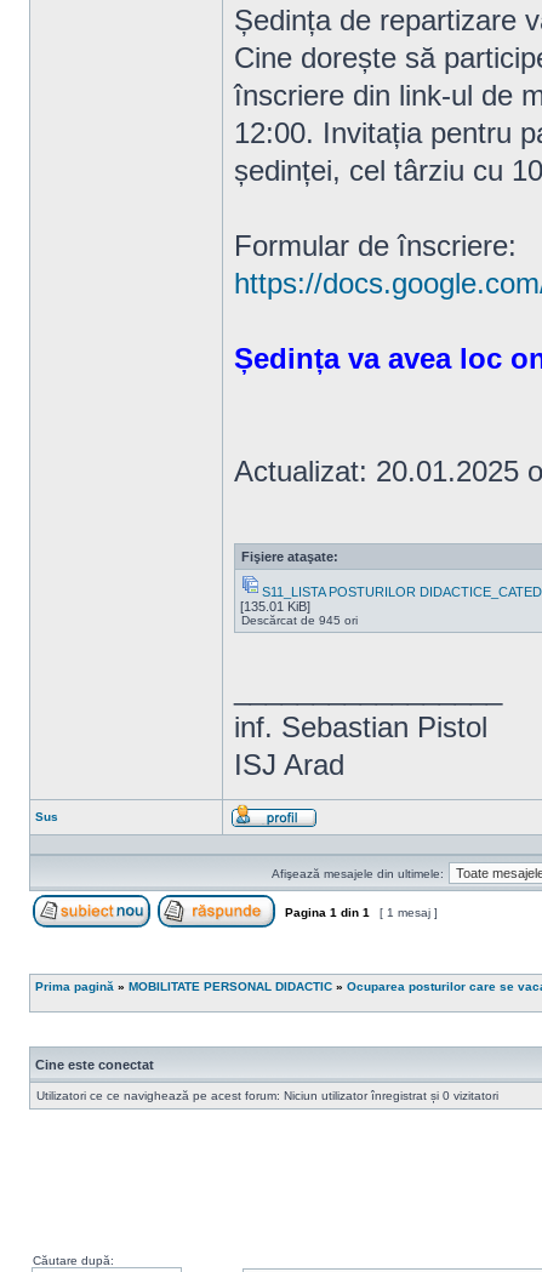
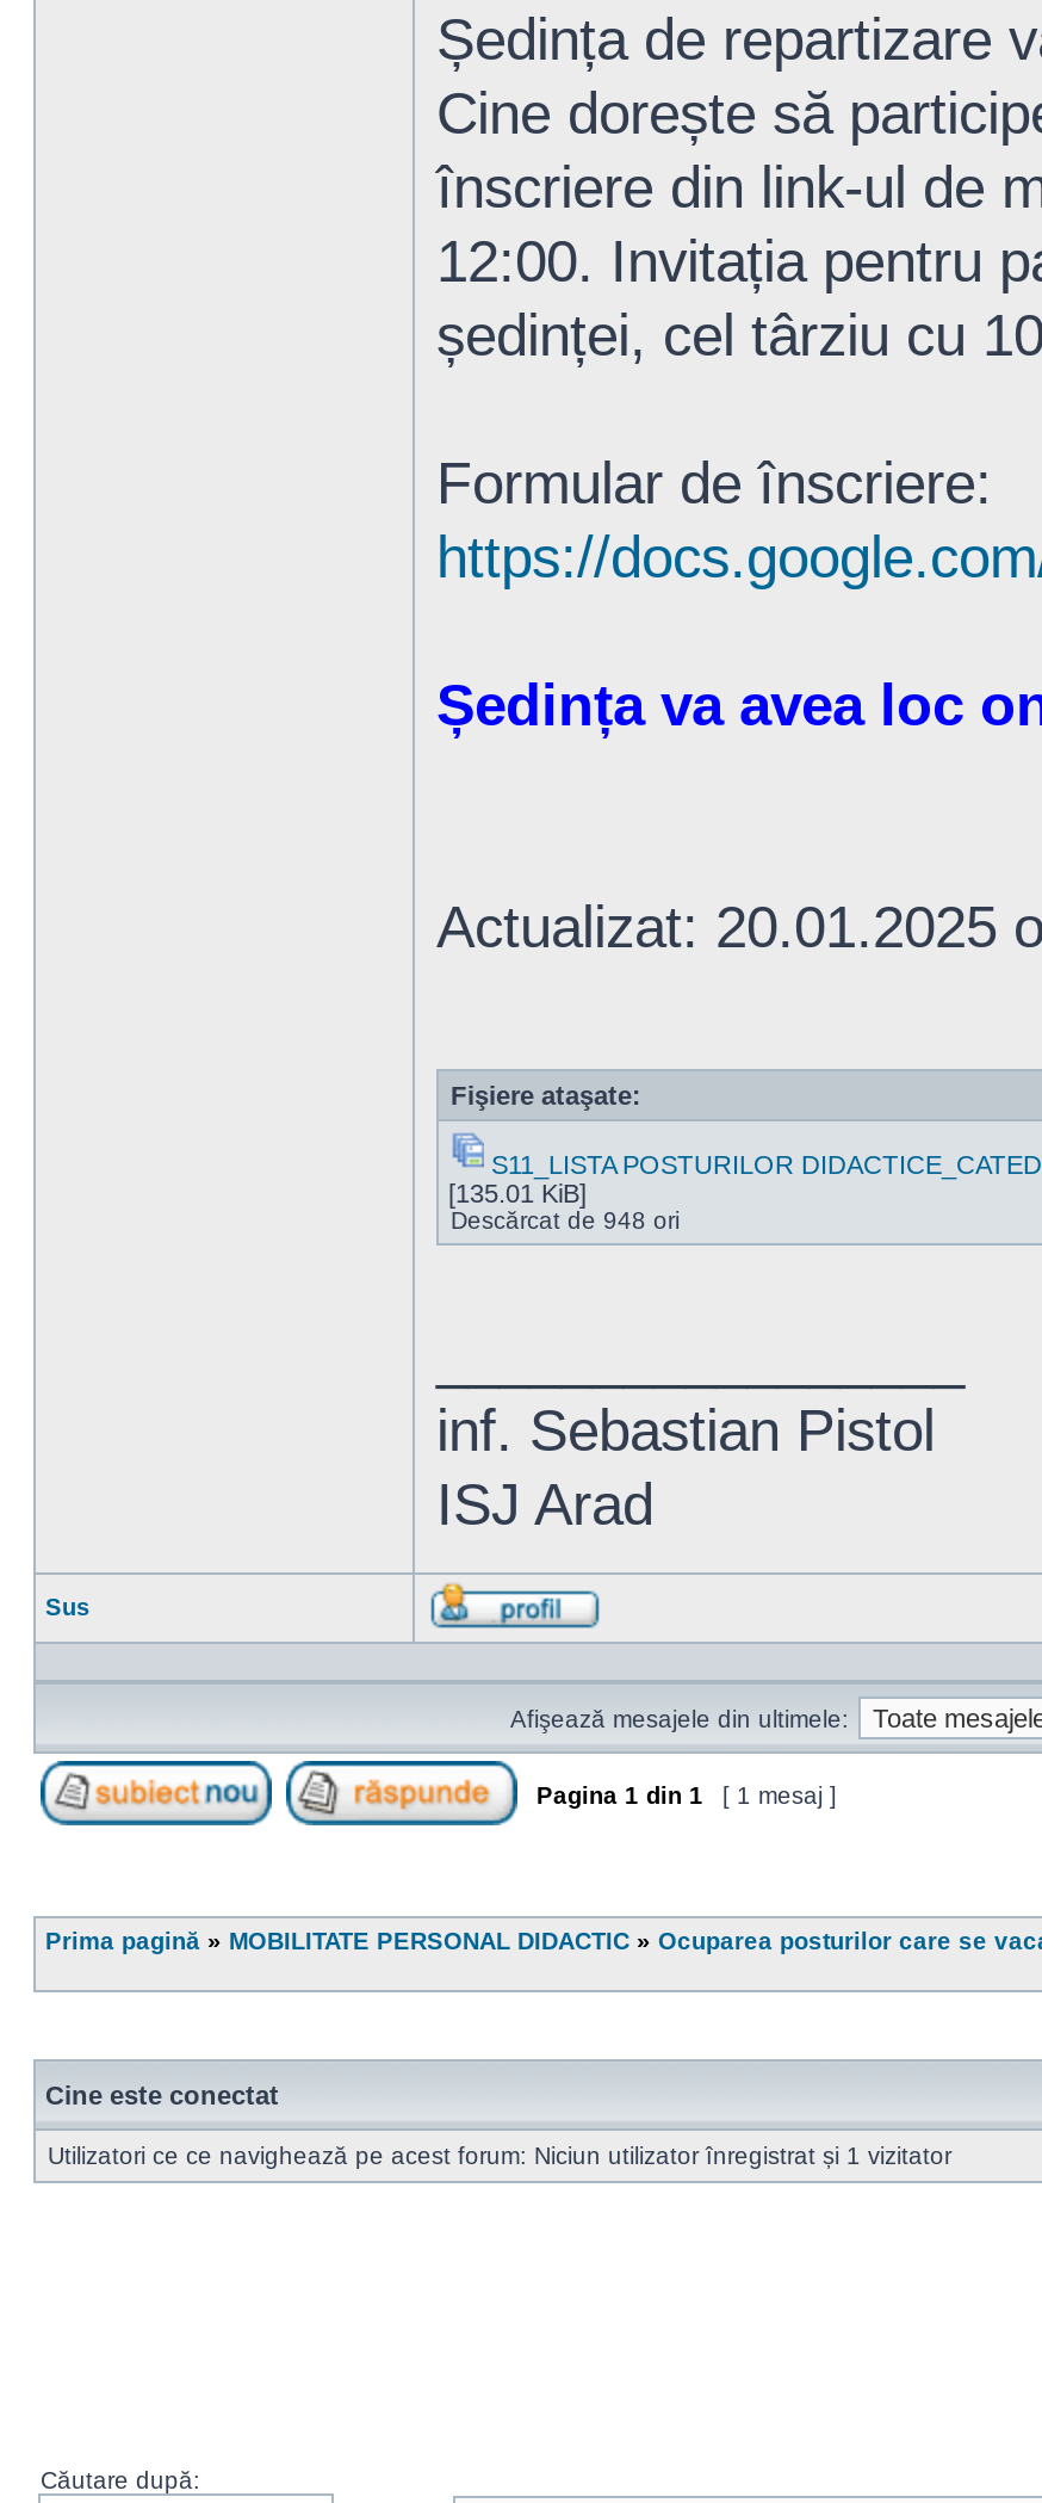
- Descărcat de 945 ori
+ Descărcat de 948 ori

- Utilizatori ce ce navighează pe acest forum: Niciun utilizator înregistrat și 0 vizitatori
+ Utilizatori ce ce navighează pe acest forum: Niciun utilizator înregistrat și 1 vizitator
